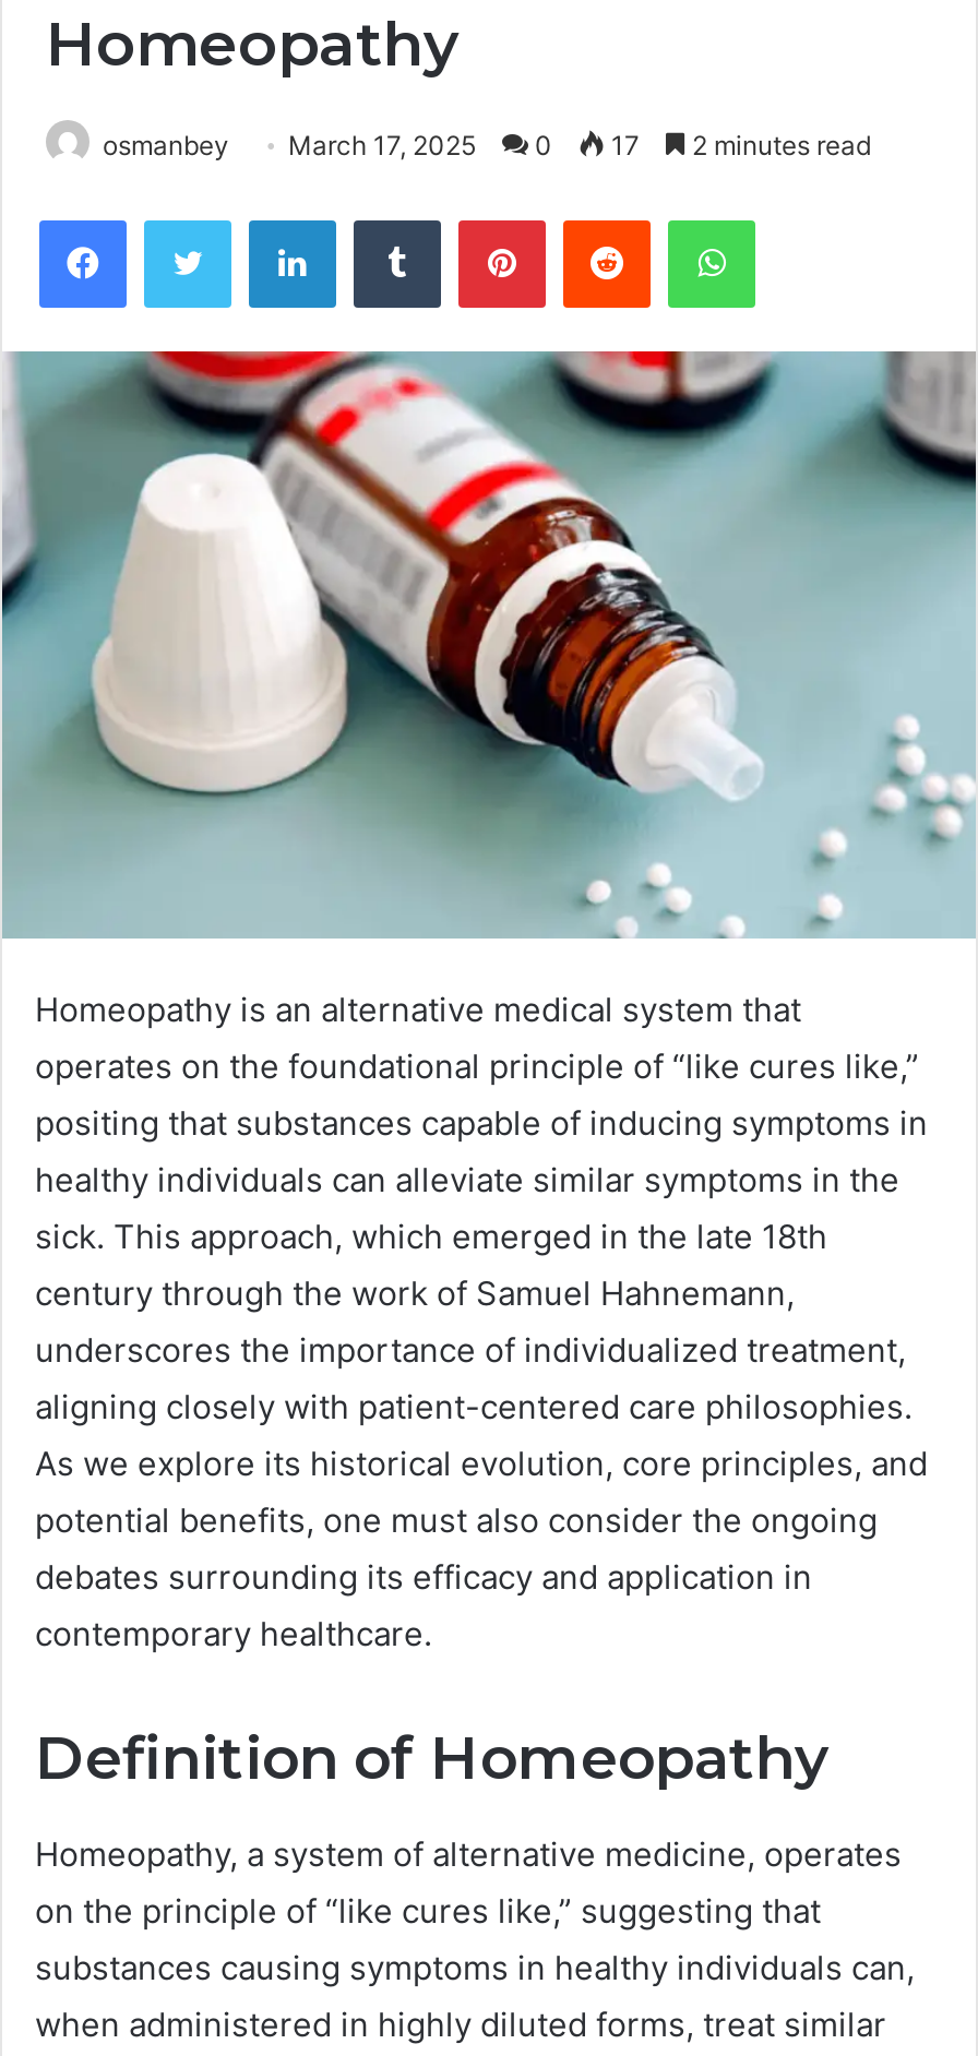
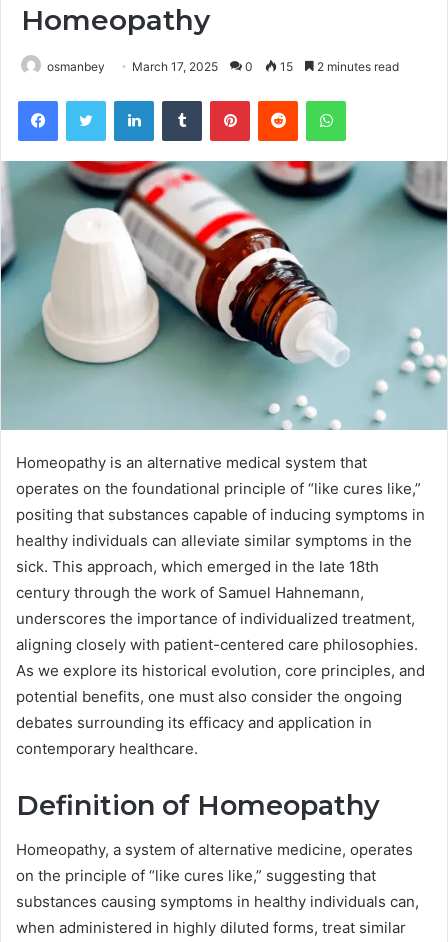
- osmanbey March 17, 2025 0 17 2 minutes read
+ osmanbey March 17, 2025 0 15 2 minutes read
